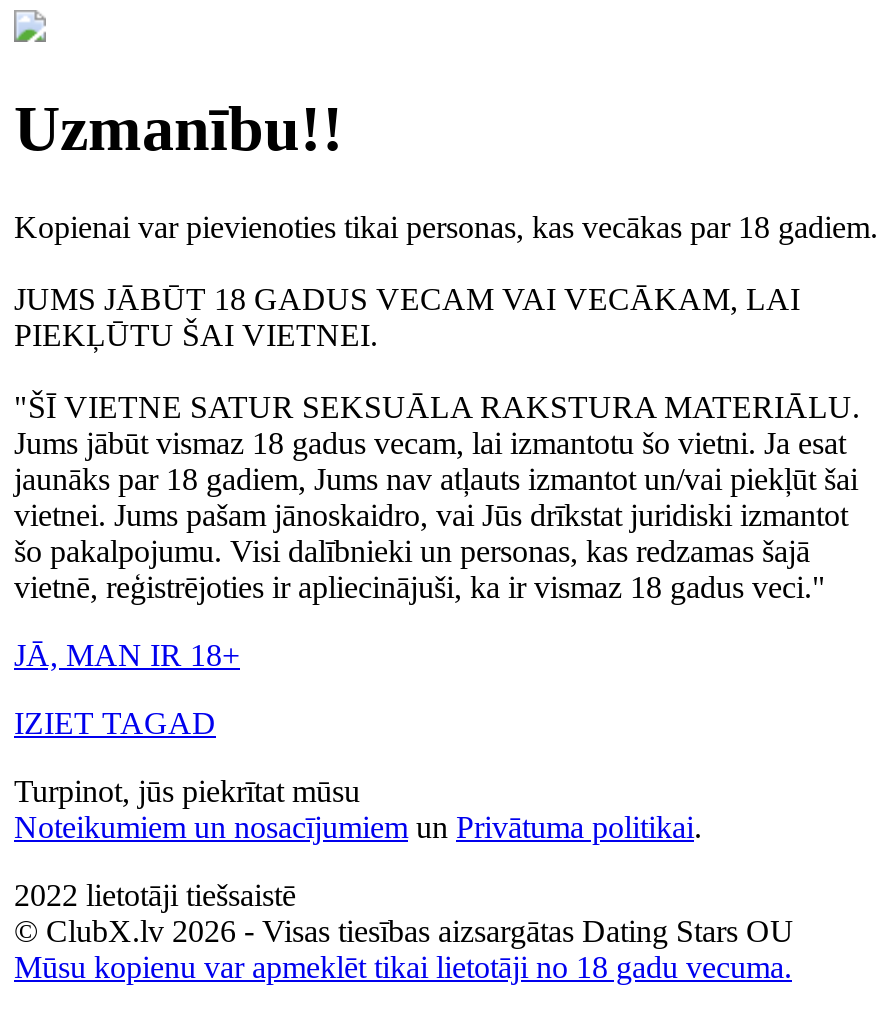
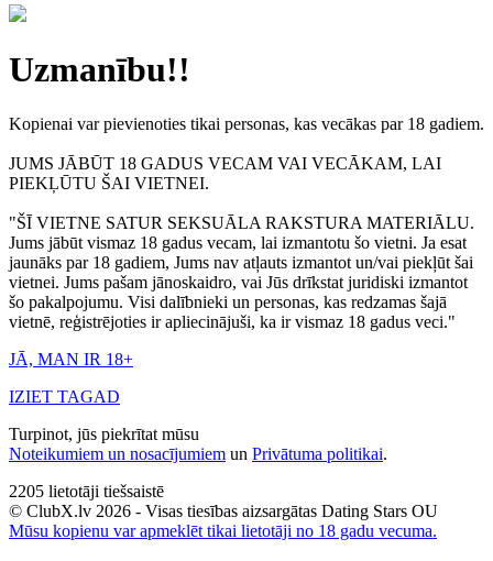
- 2022 lietotāji tiešsaistē
+ 2205 lietotāji tiešsaistē
